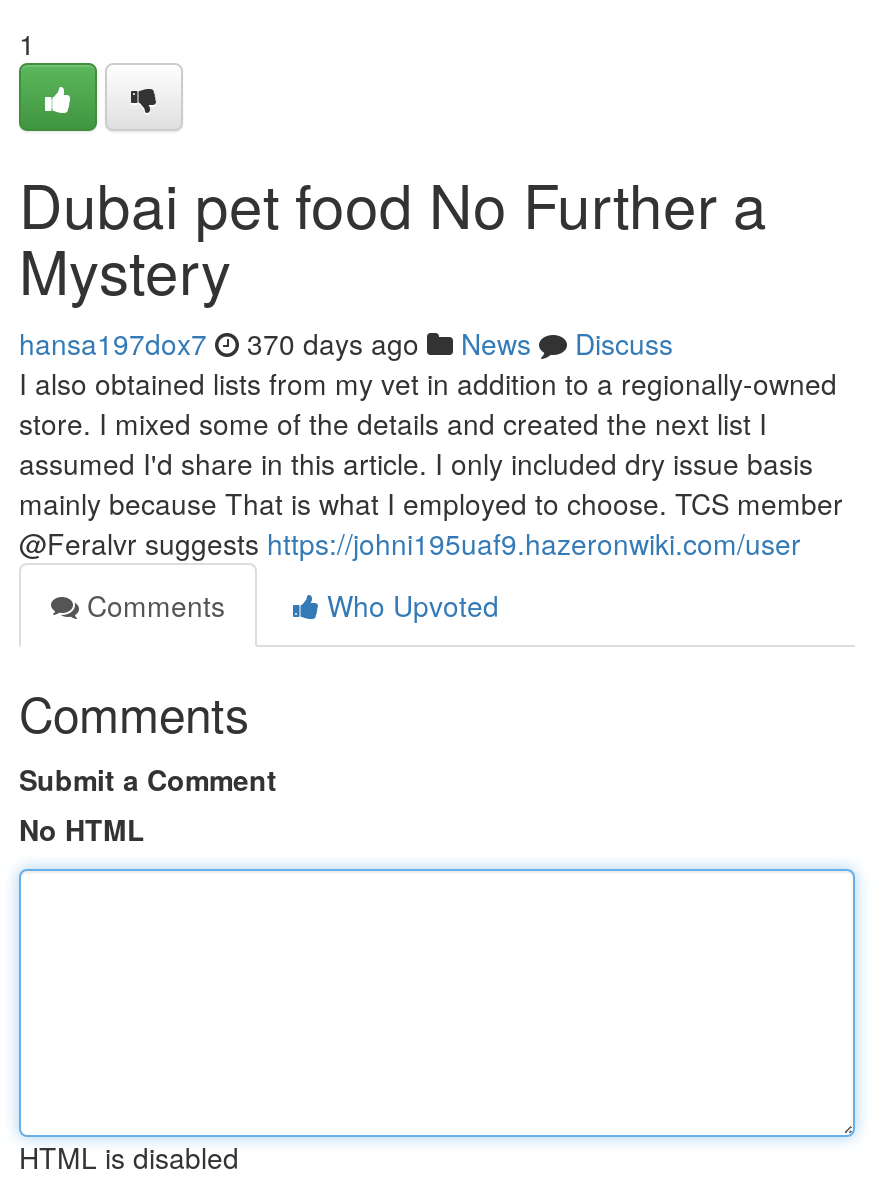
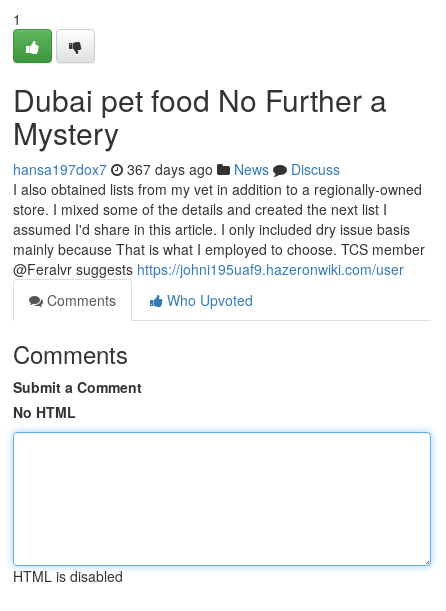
- hansa197dox7 370 days ago News Discuss
+ hansa197dox7 367 days ago News Discuss
